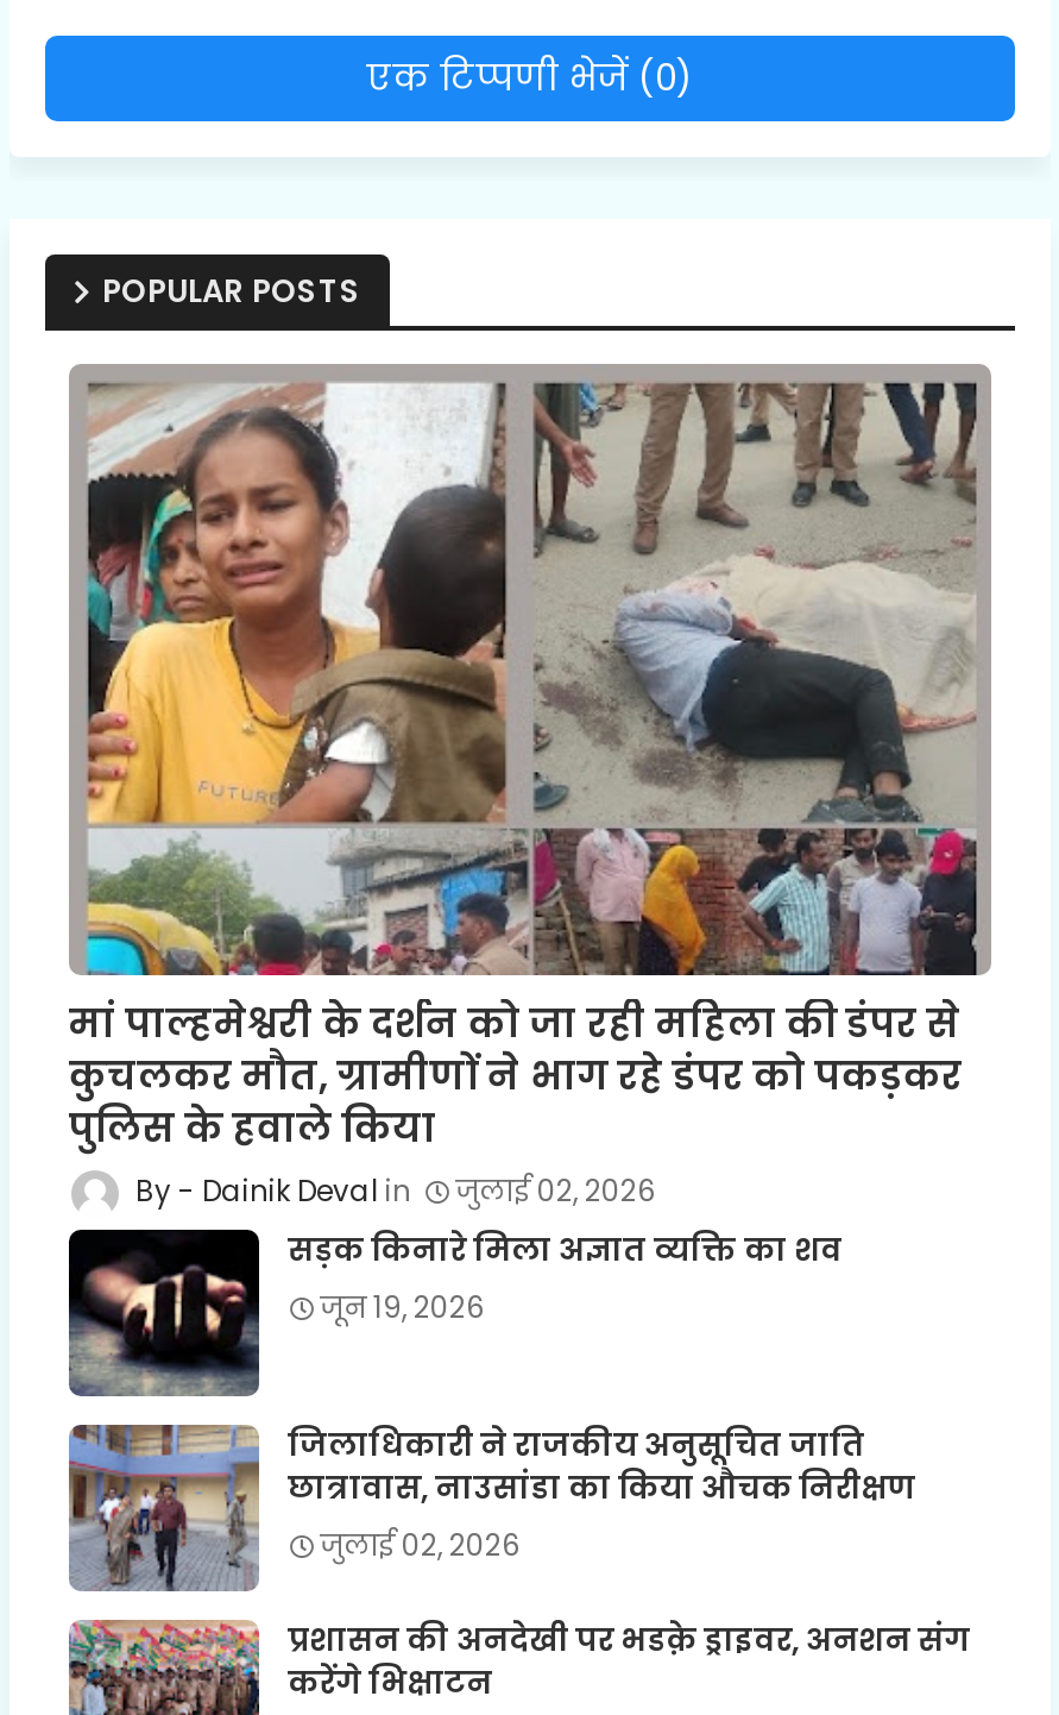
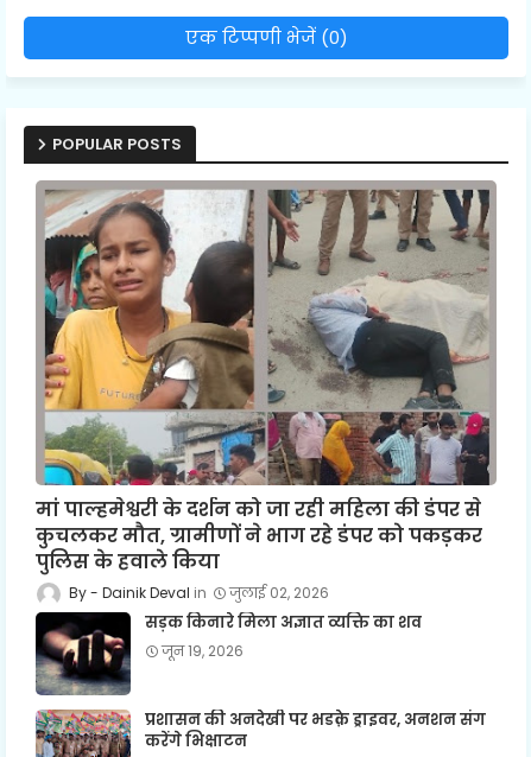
- [image]
- जिलाधिकारी ने राजकीय अनुसूचित जाति
- छात्रावास, नाउसांडा का किया औचक निरीक्षण
- जुलाई 02, 2026
